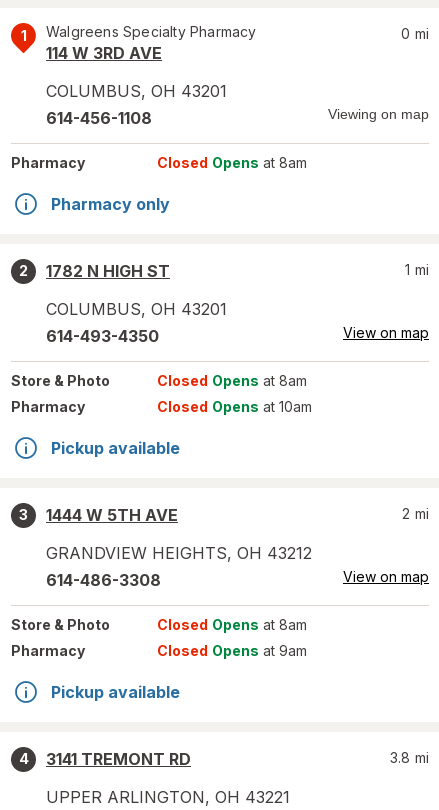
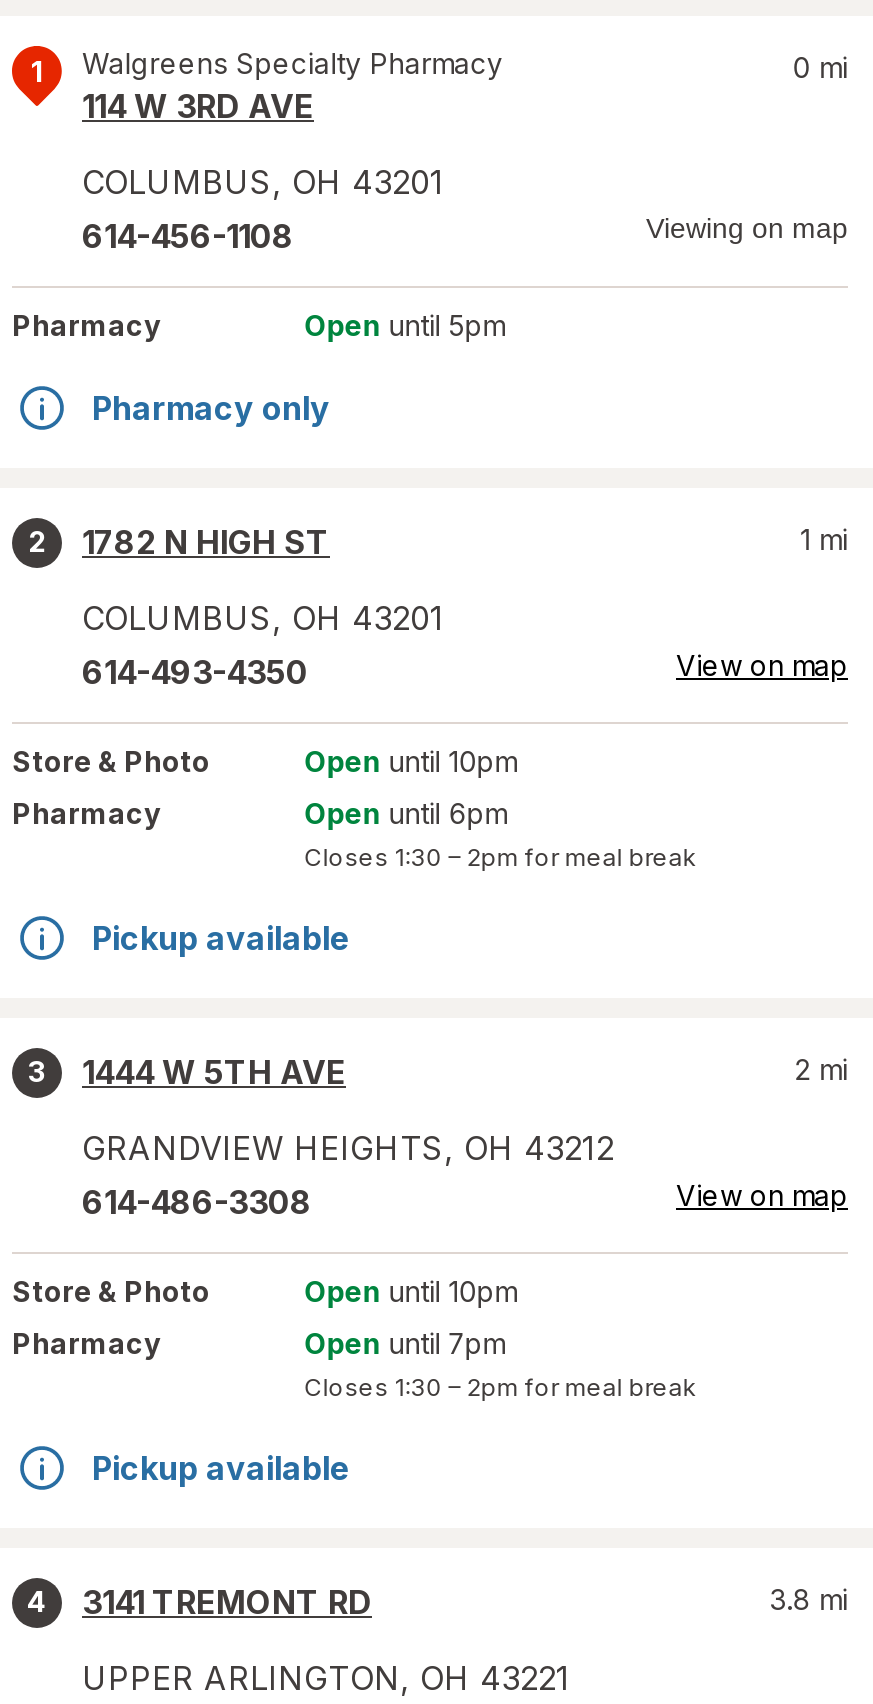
- Closed Opens at 8am
+ Open until 5pm

- Closed Opens at 8am
+ Open until 10pm

- Closed Opens at 10am
+ Open until 6pm
+ Closes 1:30 – 2pm for meal break

- Closed Opens at 8am
+ Open until 10pm

- Closed Opens at 9am
+ Open until 7pm
+ Closes 1:30 – 2pm for meal break
